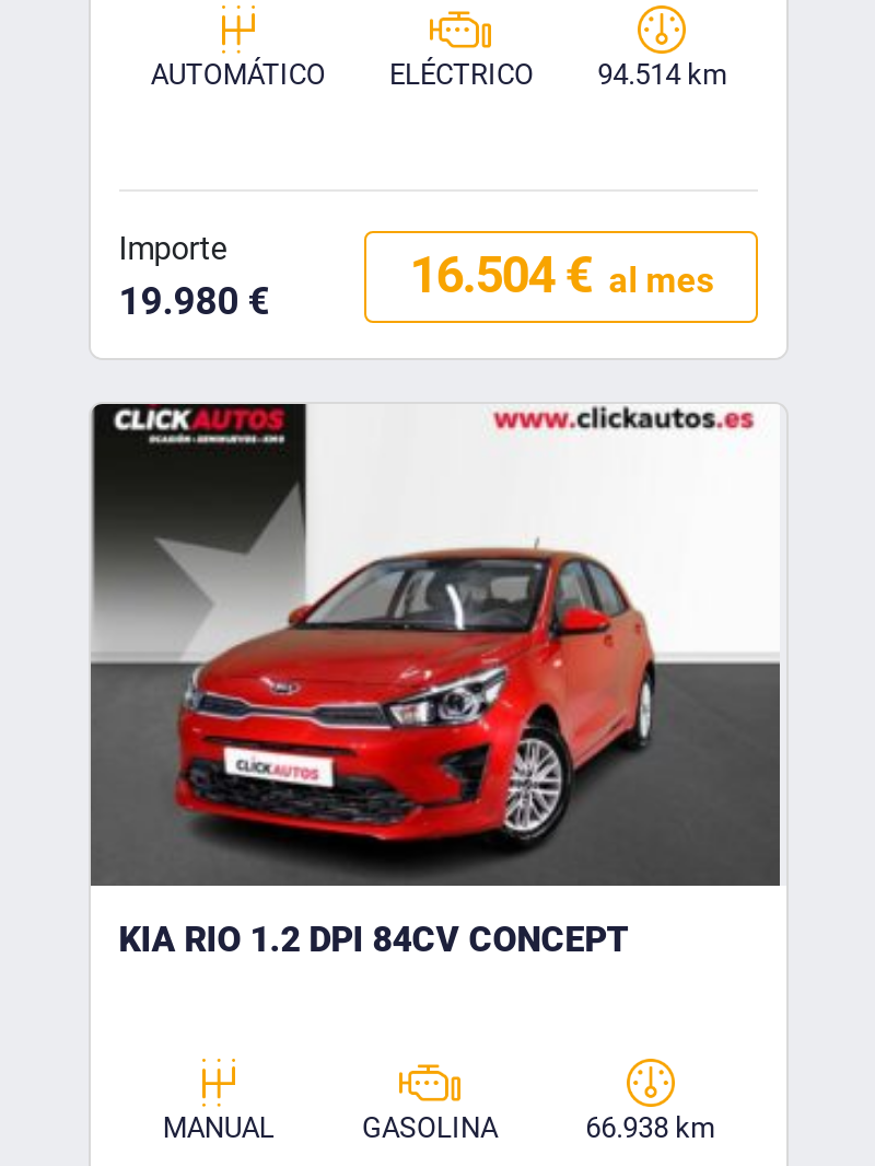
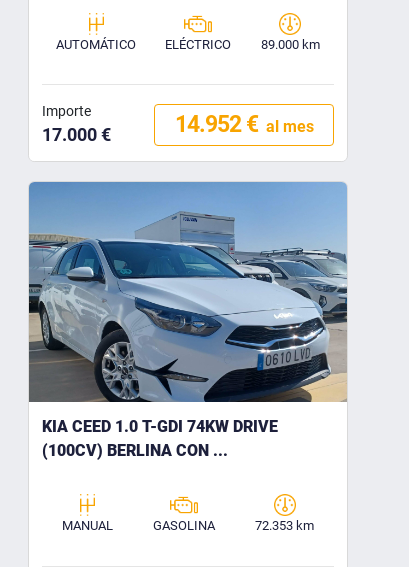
- AUTOMÁTICO ELÉCTRICO 94.514 km
+ AUTOMÁTICO ELÉCTRICO 89.000 km

- 19.980 €
- 16.504 € al mes
+ 17.000 €
+ 14.952 € al mes

- [image]
- KIA RIO 1.2 DPI 84CV CONCEPT
+ [image]
+ KIA CEED 1.0 T-GDI 74KW DRIVE
+ (100CV) BERLINA CON ...

- 66.938 km
+ 72.353 km
